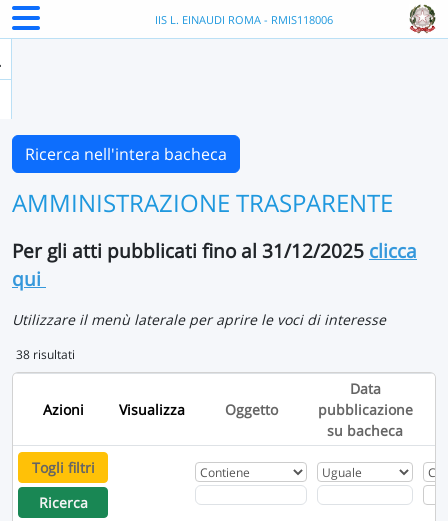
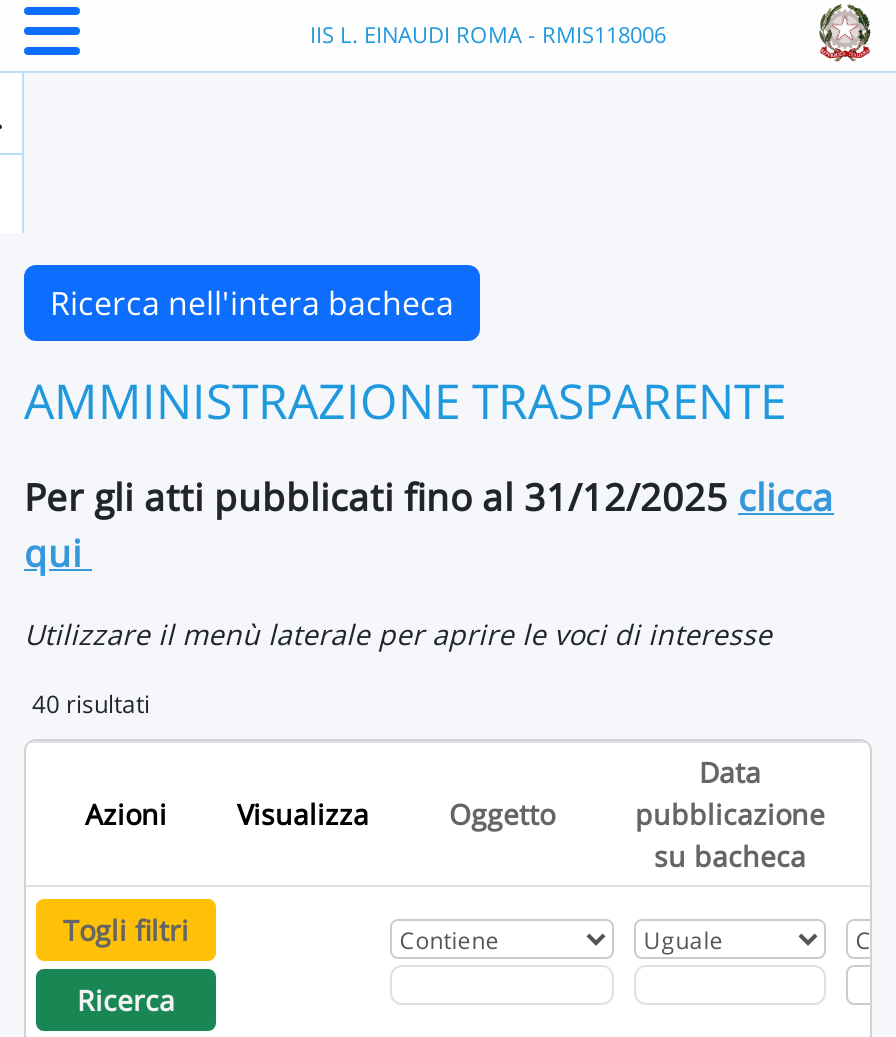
- 38 risultati
+ 40 risultati
